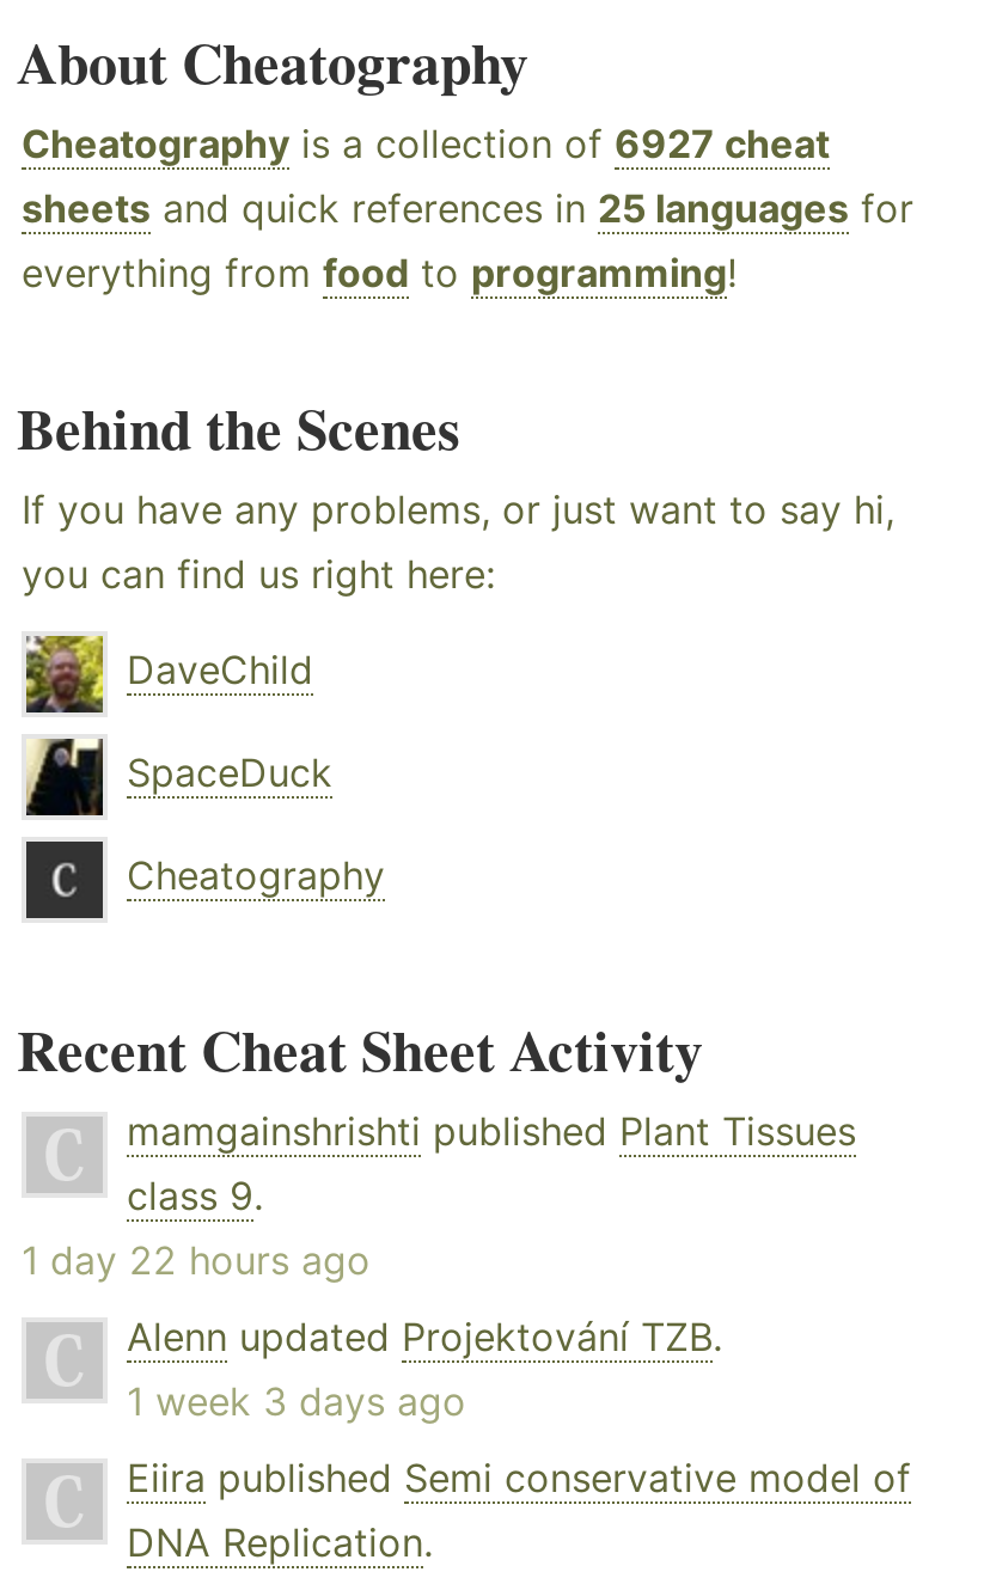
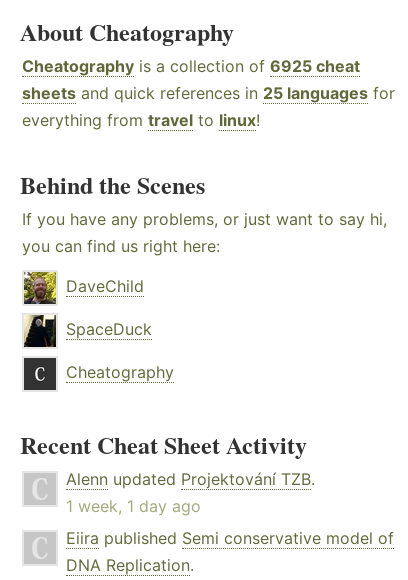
- Cheatography is a collection of 6927 cheat
+ Cheatography is a collection of 6925 cheat

- everything from food to programming!
+ everything from travel to linux!

- mamgainshrishti published Plant Tissues
- class 9.
- 1 day 22 hours ago

- 1 week 3 days ago
+ 1 week, 1 day ago
